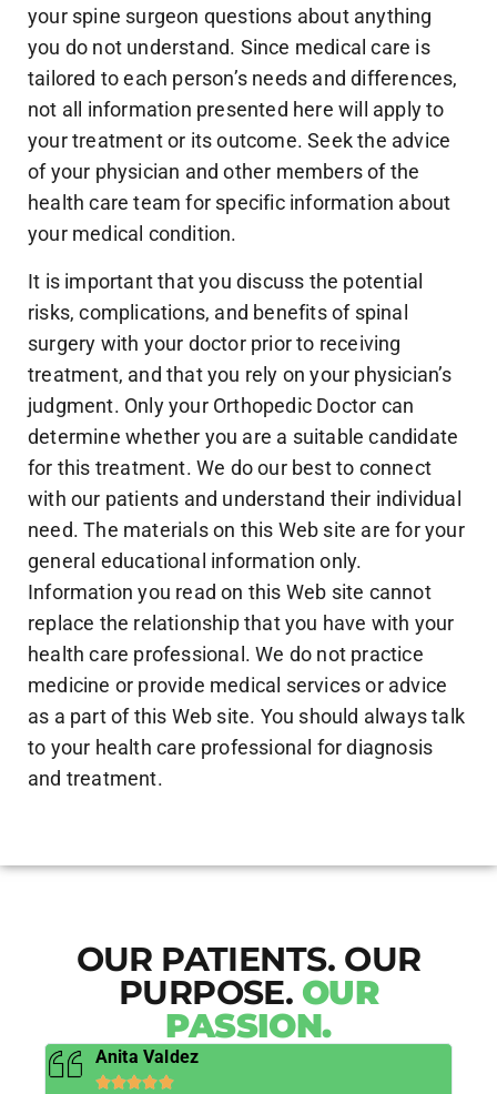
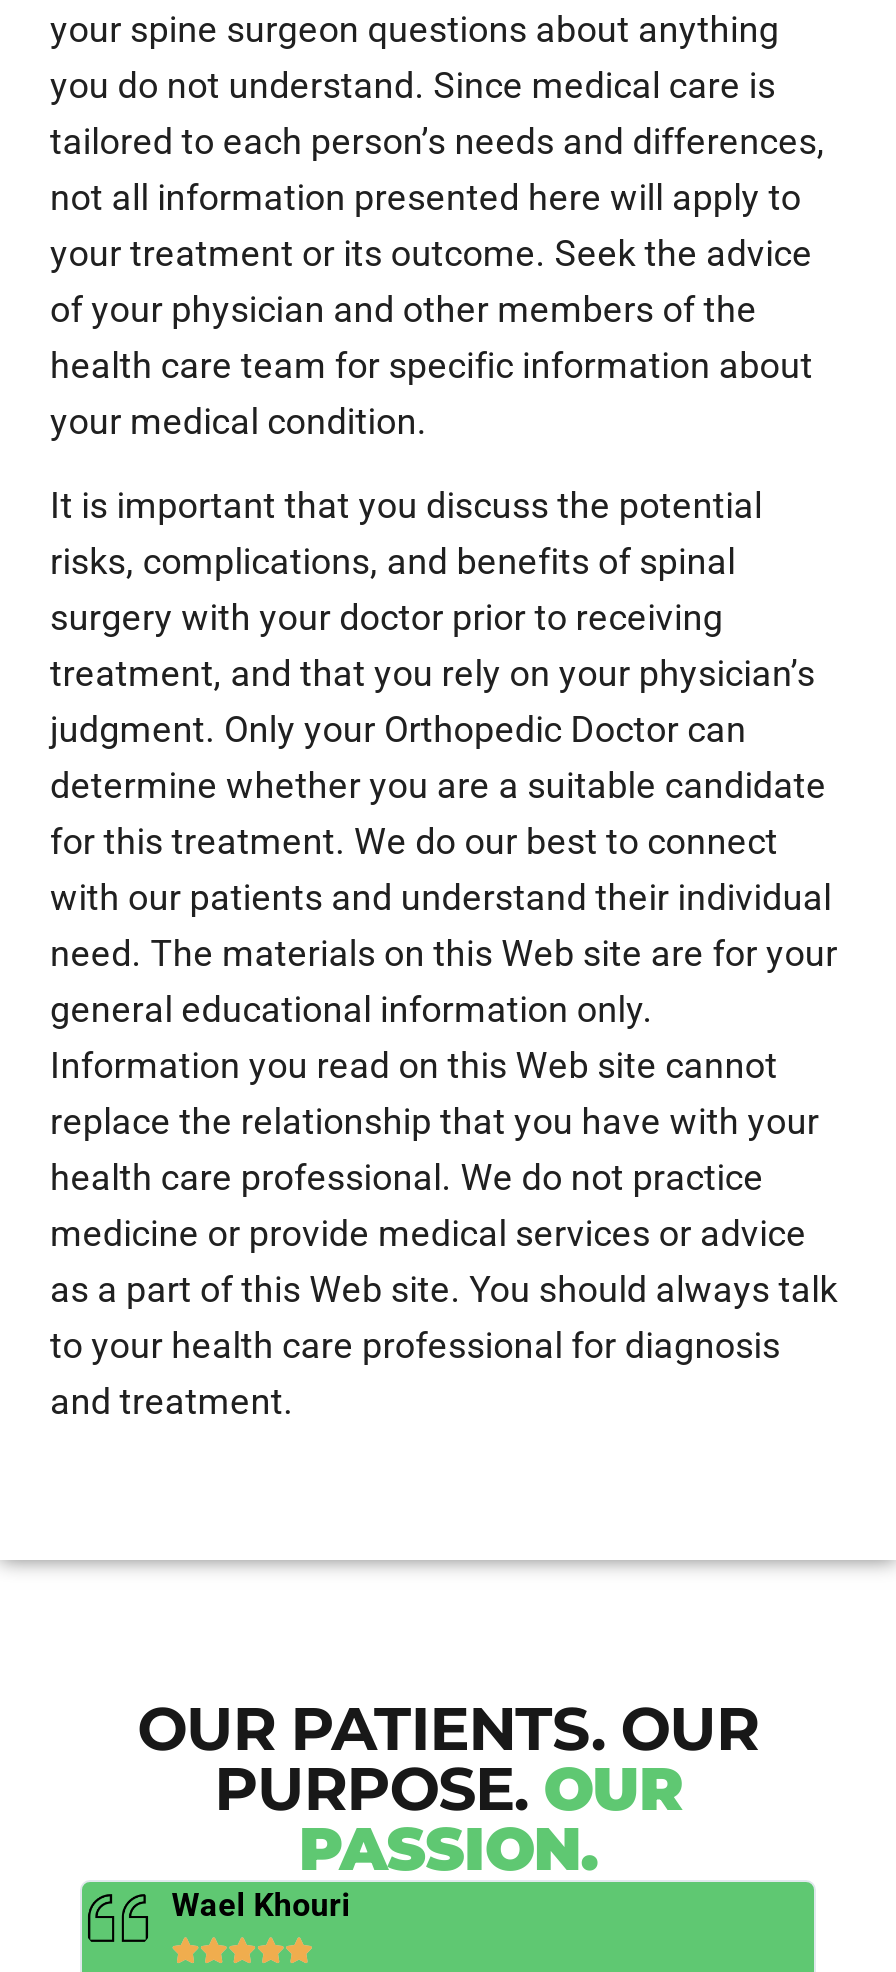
- Anita Valdez
+ Wael Khouri
